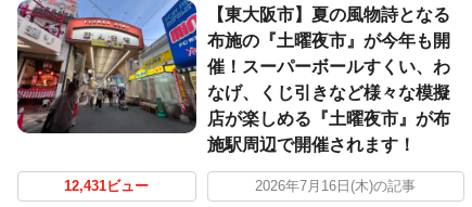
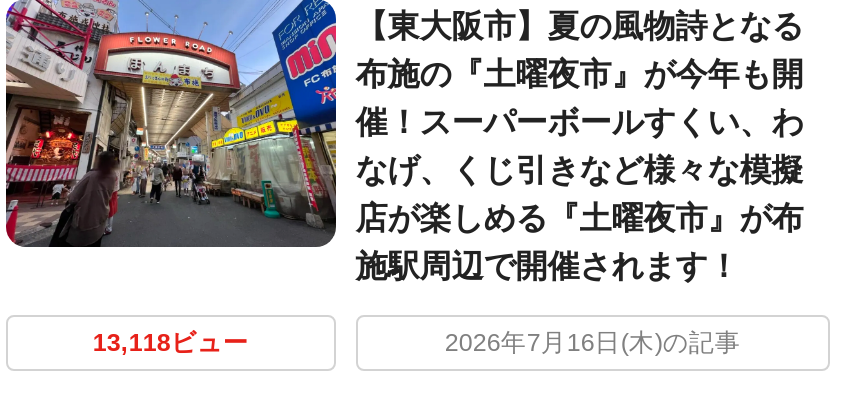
- 12,431ビュー
+ 13,118ビュー
